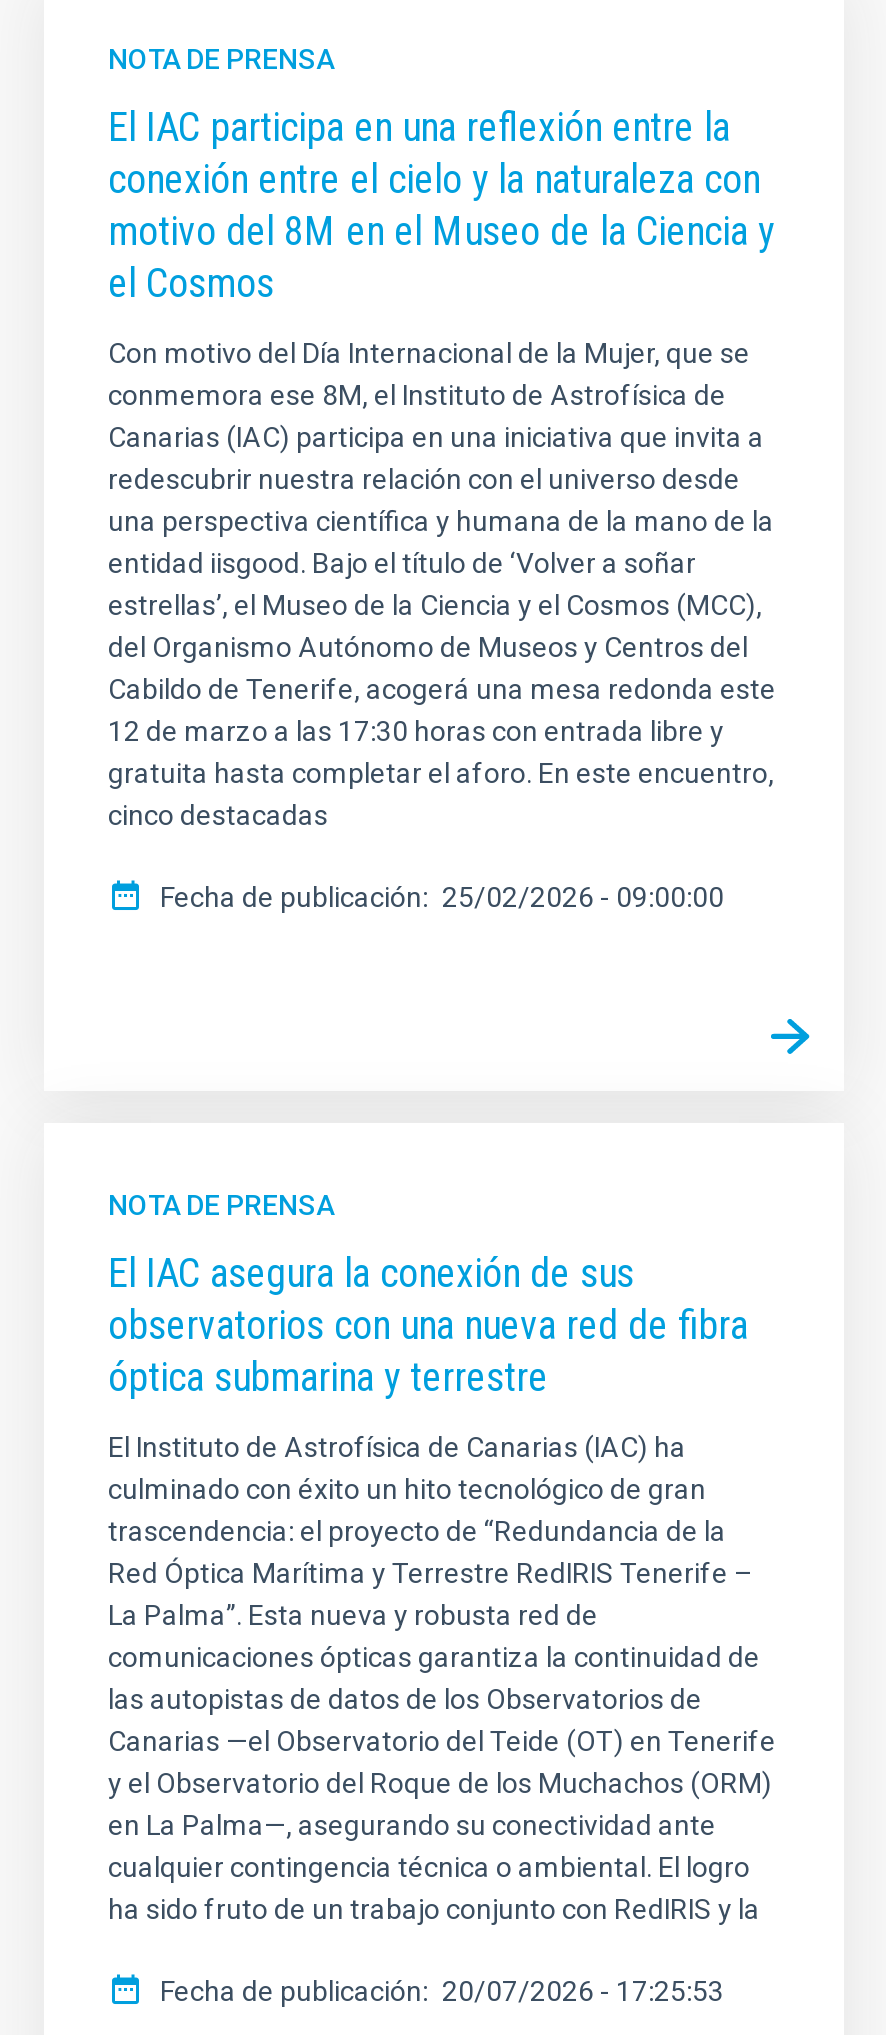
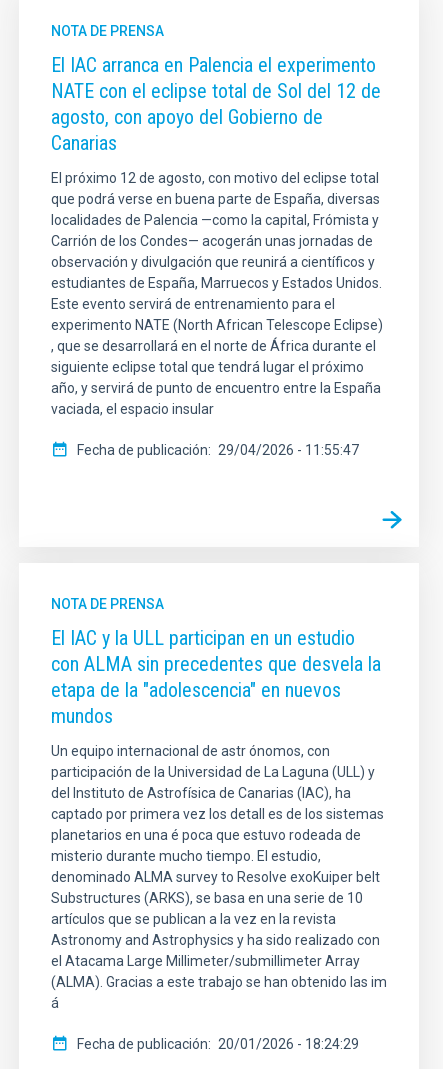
- El IAC participa en una reflexión entre la
- conexión entre el cielo y la naturaleza con
- motivo del 8M en el Museo de la Ciencia y
- el Cosmos
+ El IAC arranca en Palencia el experimento
+ NATE con el eclipse total de Sol del 12 de
+ agosto, con apoyo del Gobierno de
+ Canarias

- Con motivo del Día Internacional de la Mujer, que se
- conmemora ese 8M, el Instituto de Astrofísica de
- Canarias (IAC) participa en una iniciativa que invita a
- redescubrir nuestra relación con el universo desde
- una perspectiva científica y humana de la mano de la
- entidad iisgood. Bajo el título de ‘Volver a soñar
- estrellas’, el Museo de la Ciencia y el Cosmos (MCC),
- del Organismo Autónomo de Museos y Centros del
- Cabildo de Tenerife, acogerá una mesa redonda este
- 12 de marzo a las 17:30 horas con entrada libre y
- gratuita hasta completar el aforo. En este encuentro,
- cinco destacadas
+ El próximo 12 de agosto, con motivo del eclipse total
+ que podrá verse en buena parte de España, diversas
+ localidades de Palencia —como la capital, Frómista y
+ Carrión de los Condes— acogerán unas jornadas de
+ observación y divulgación que reunirá a científicos y
+ estudiantes de España, Marruecos y Estados Unidos.
+ Este evento servirá de entrenamiento para el
+ experimento NATE (North African Telescope Eclipse)
+ , que se desarrollará en el norte de África durante el
+ siguiente eclipse total que tendrá lugar el próximo
+ año, y servirá de punto de encuentro entre la España
+ vaciada, el espacio insular

- Fecha de publicación 25/02/2026 - 09:00:00
+ Fecha de publicación 29/04/2026 - 11:55:47

- El IAC asegura la conexión de sus
- observatorios con una nueva red de fibra
- óptica submarina y terrestre
+ El IAC y la ULL participan en un estudio
+ con ALMA sin precedentes que desvela la
+ etapa de la "adolescencia" en nuevos
+ mundos

- El Instituto de Astrofísica de Canarias (IAC) ha
- culminado con éxito un hito tecnológico de gran
- trascendencia: el proyecto de “Redundancia de la
- Red Óptica Marítima y Terrestre RedIRIS Tenerife –
- La Palma”. Esta nueva y robusta red de
- comunicaciones ópticas garantiza la continuidad de
- las autopistas de datos de los Observatorios de
- Canarias —el Observatorio del Teide (OT) en Tenerife
- y el Observatorio del Roque de los Muchachos (ORM)
- en La Palma—, asegurando su conectividad ante
- cualquier contingencia técnica o ambiental. El logro
- ha sido fruto de un trabajo conjunto con RedIRIS y la
+ Un equipo internacional de astr ónomos, con
+ participación de la Universidad de La Laguna (ULL) y
+ del Instituto de Astrofísica de Canarias (IAC), ha
+ captado por primera vez los detall es de los sistemas
+ planetarios en una é poca que estuvo rodeada de
+ misterio durante mucho tiempo. El estudio,
+ denominado ALMA survey to Resolve exoKuiper belt
+ Substructures (ARKS), se basa en una serie de 10
+ artículos que se publican a la vez en la revista
+ Astronomy and Astrophysics y ha sido realizado con
+ el Atacama Large Millimeter/submillimeter Array
+ (ALMA). Gracias a este trabajo se han obtenido las im
+ á

- Fecha de publicación 20/07/2026 - 17:25:53
+ Fecha de publicación 20/01/2026 - 18:24:29
